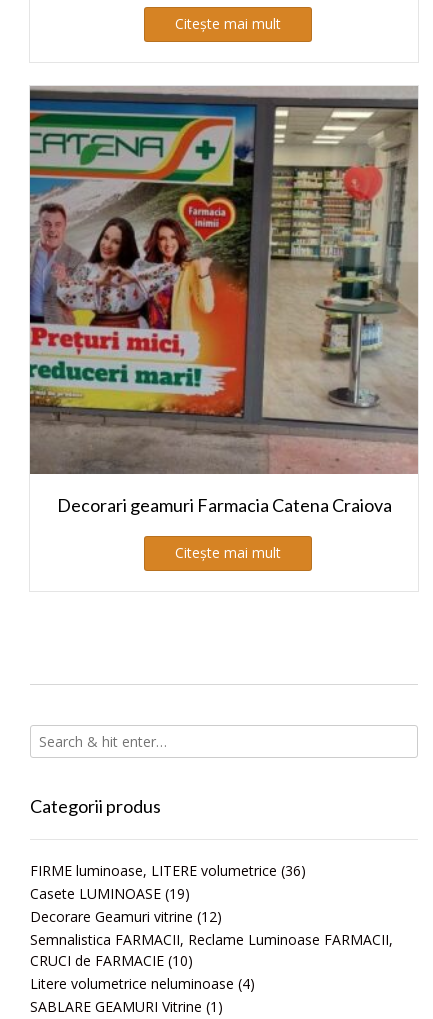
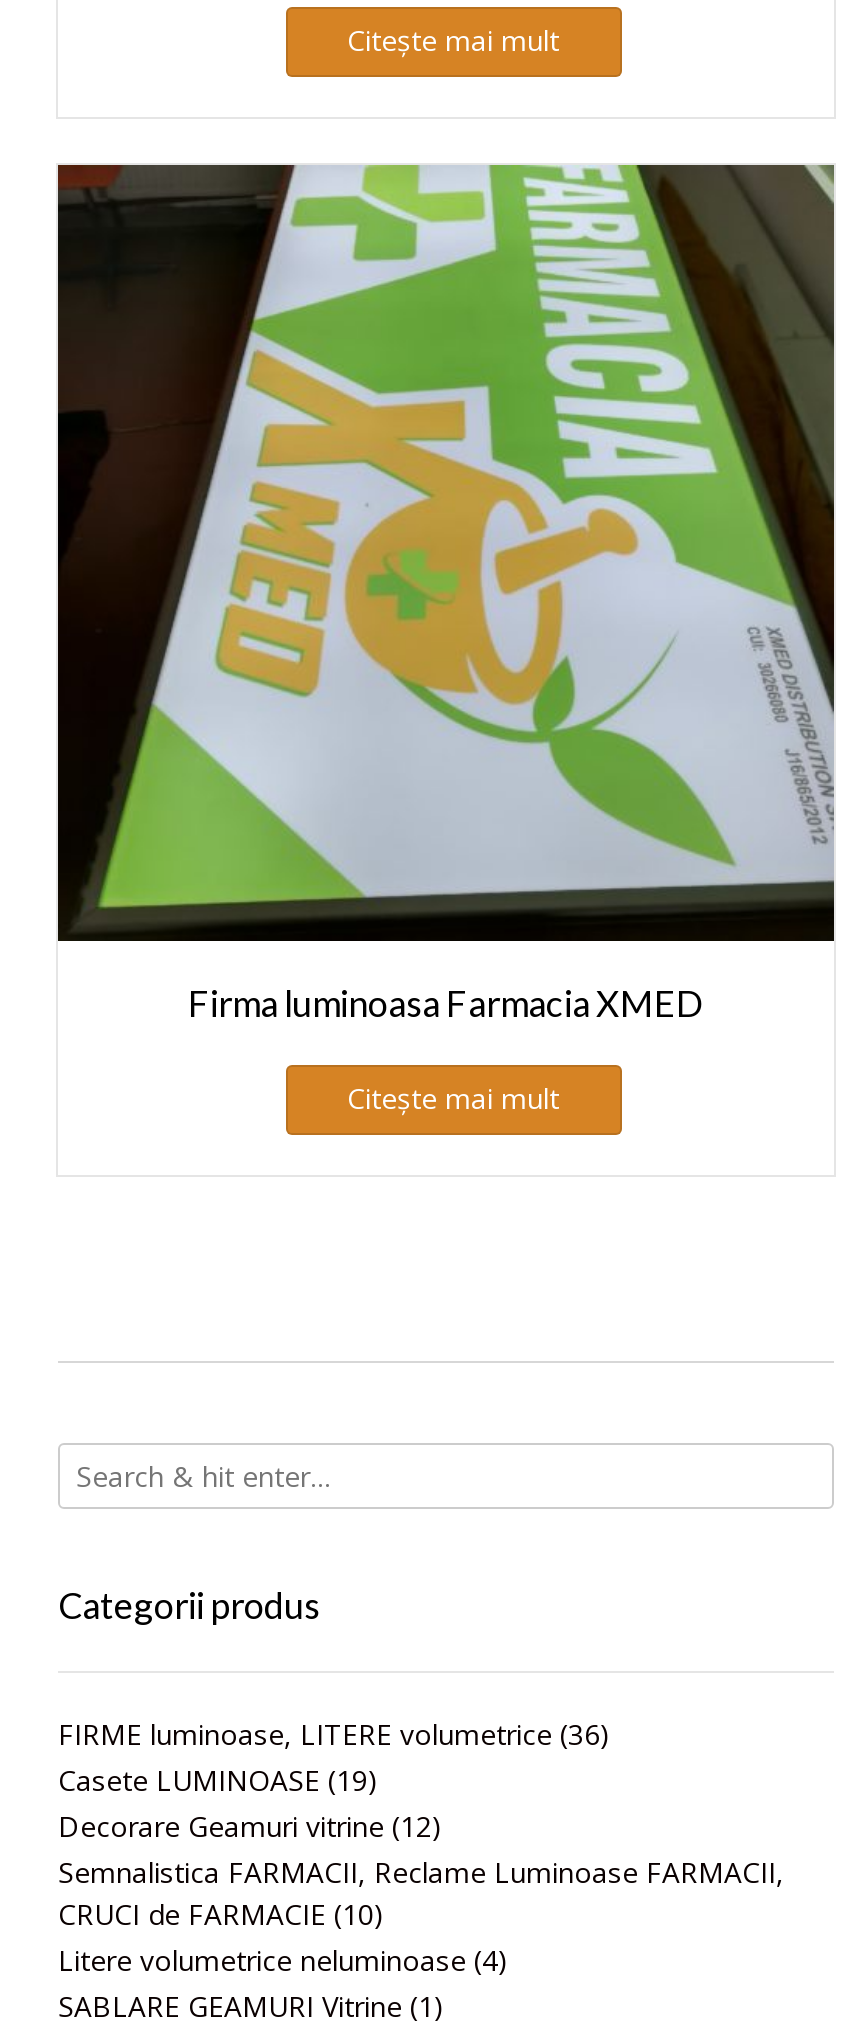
- [image]
- Decorari geamuri Farmacia Catena Craiova
+ [image]
+ Firma luminoasa Farmacia XMED
